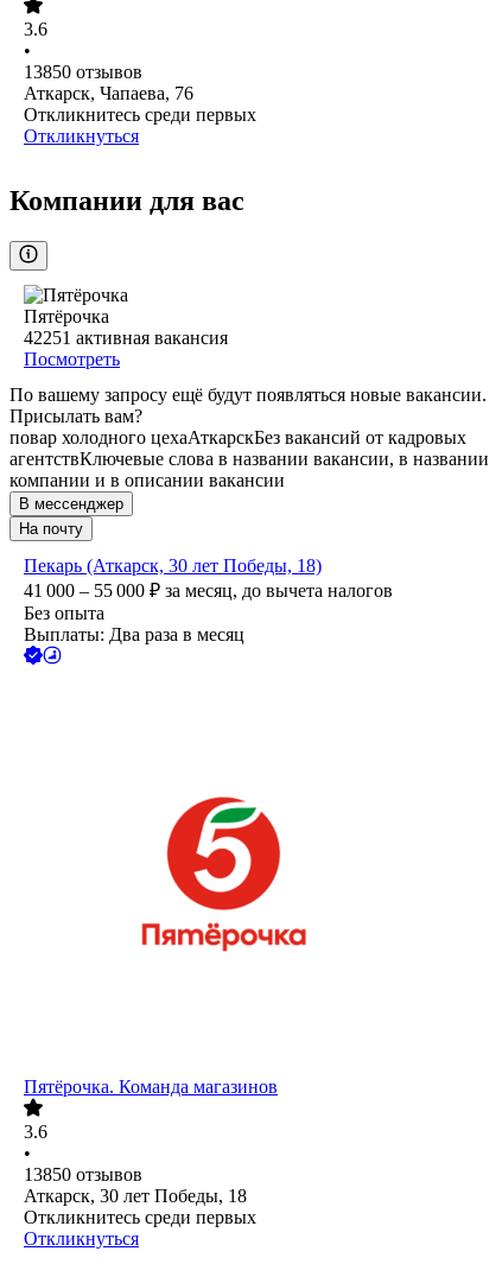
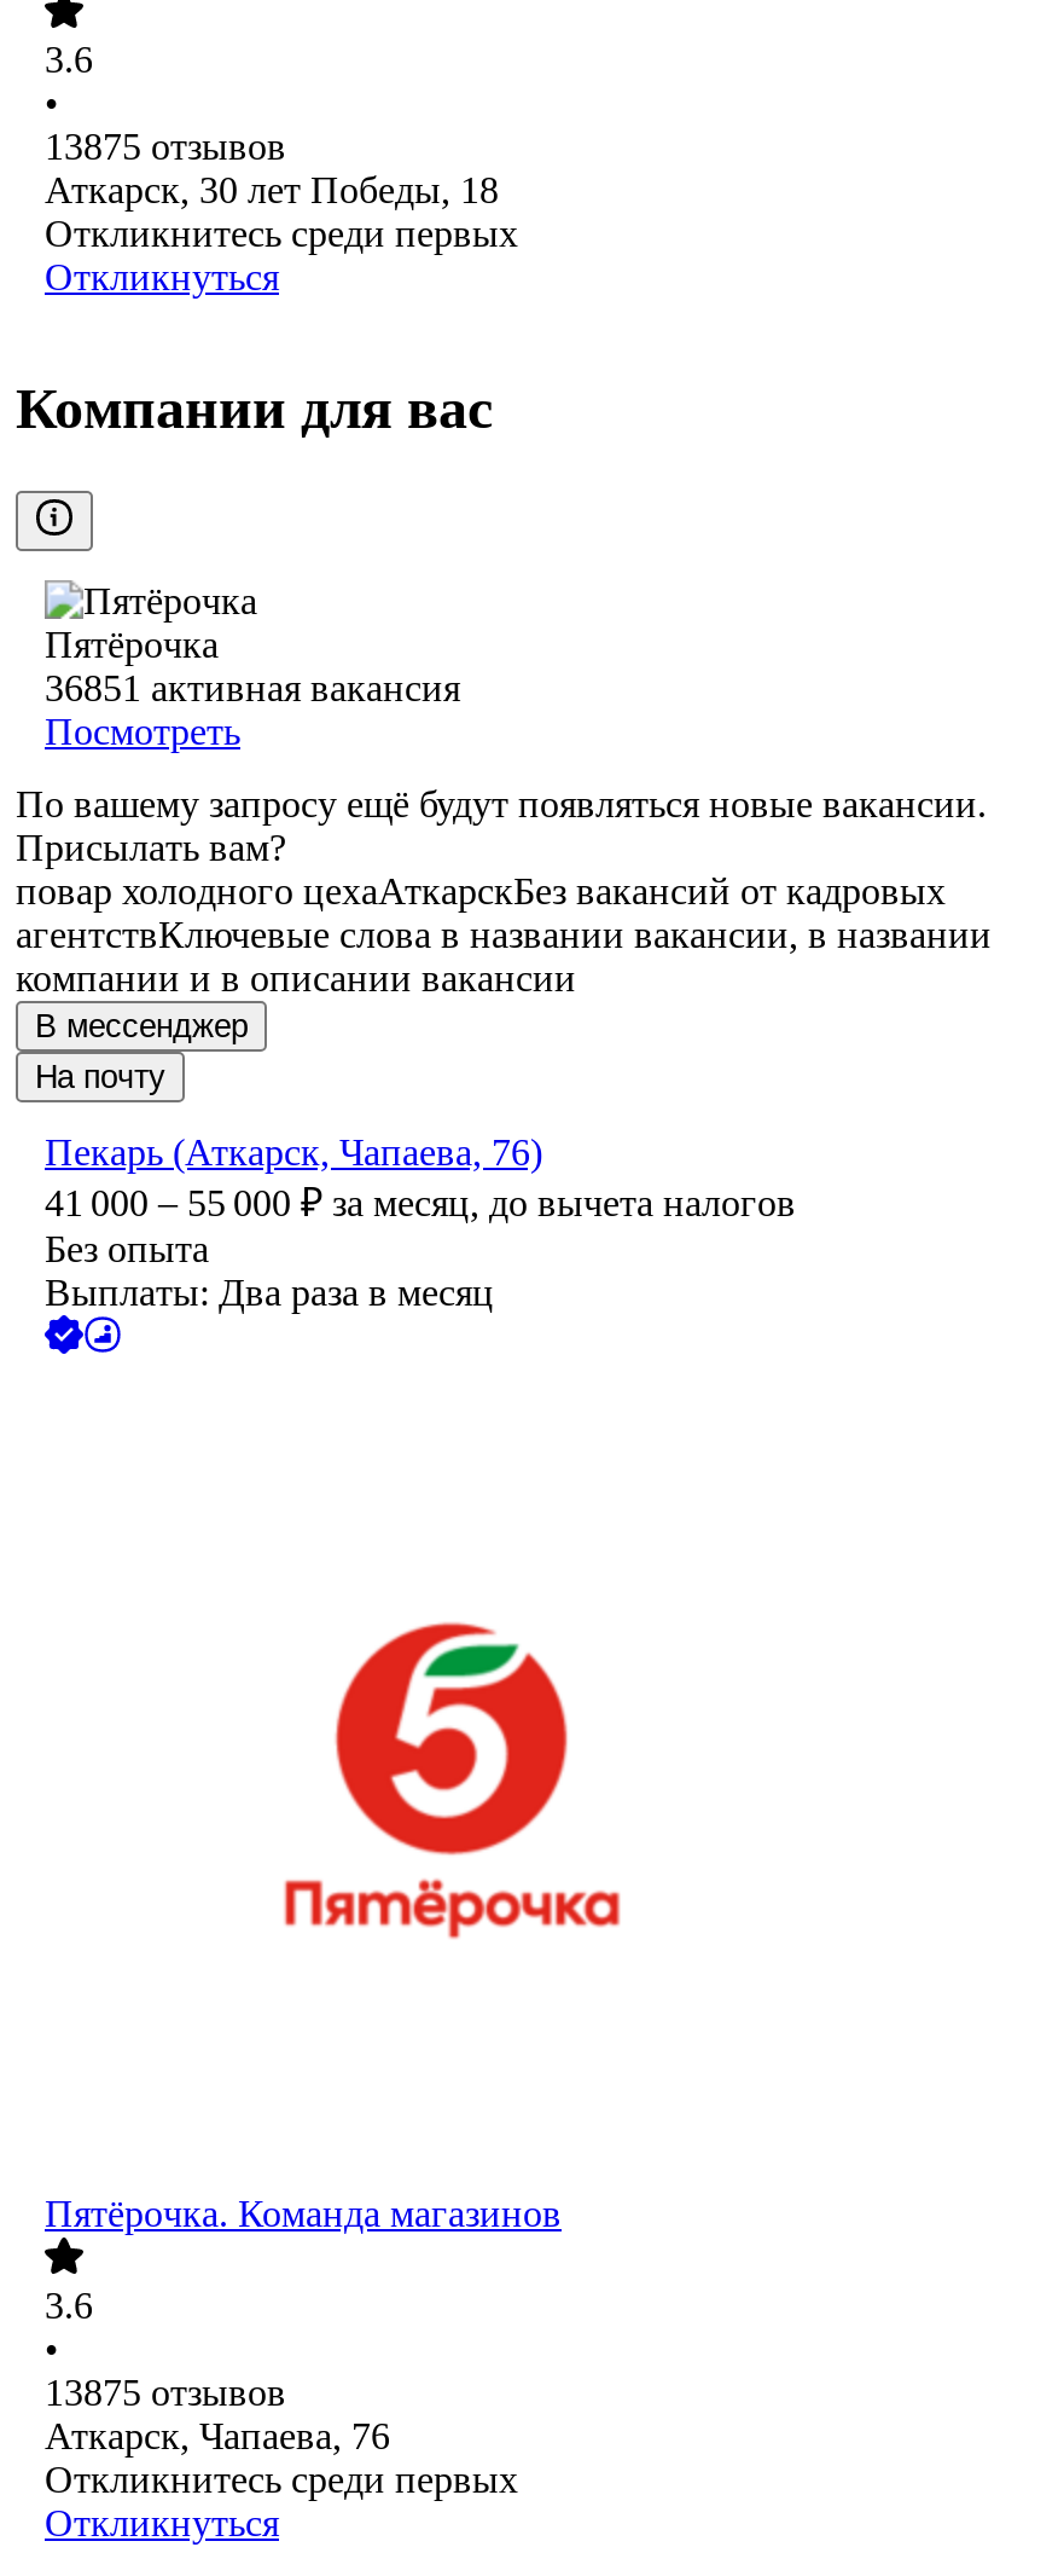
- 13850 отзывов
+ 13875 отзывов

moved down: Аткарск, Чапаева, 76

- 42251 активная вакансия
+ 36851 активная вакансия

- Пекарь (Аткарск, 30 лет Победы, 18)
+ Пекарь (Аткарск, Чапаева, 76)

- 13850 отзывов
+ 13875 отзывов

moved up: Аткарск, 30 лет Победы, 18
